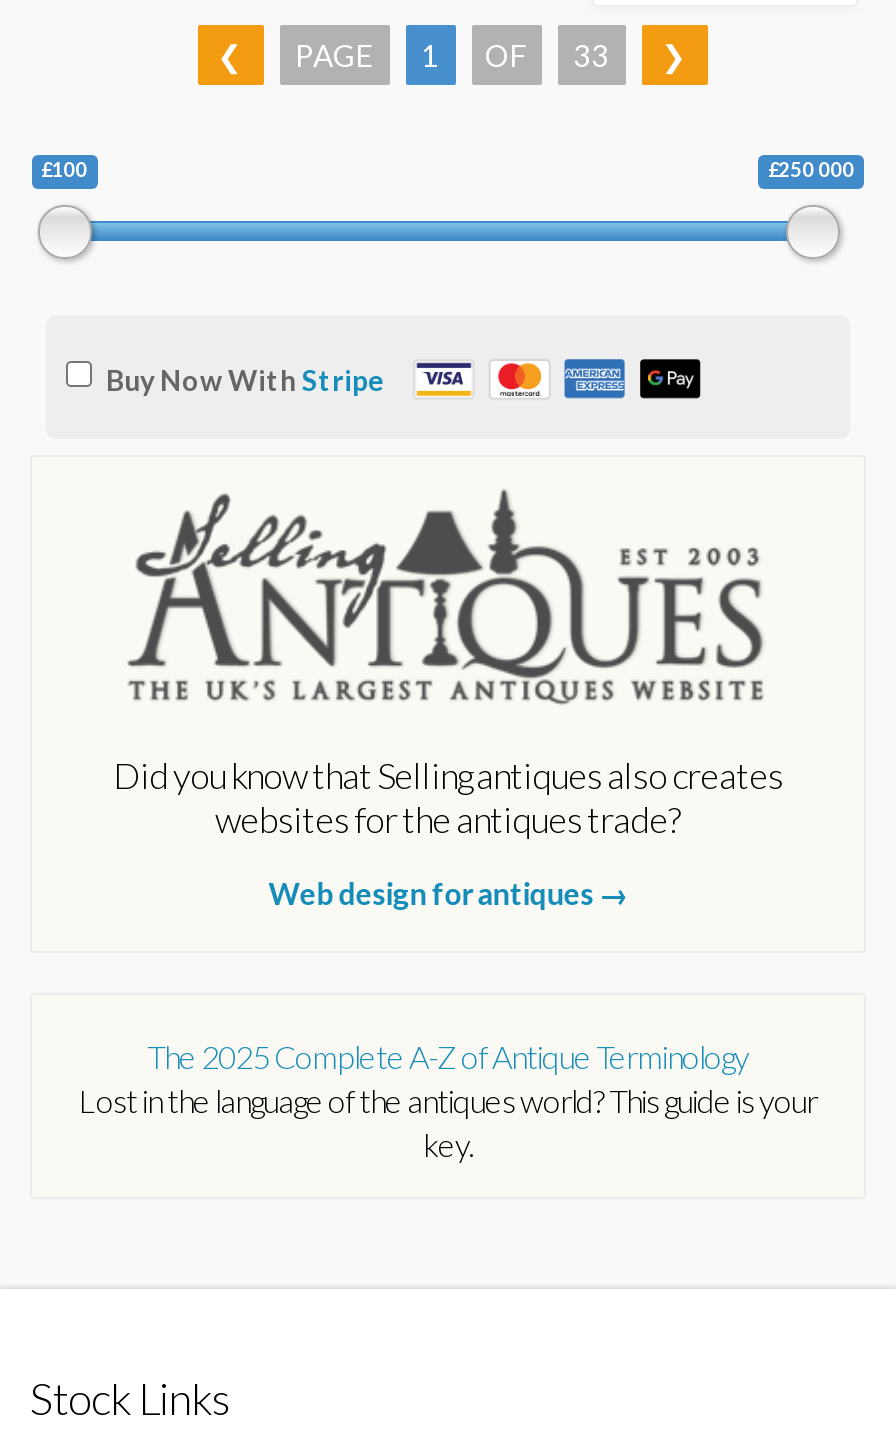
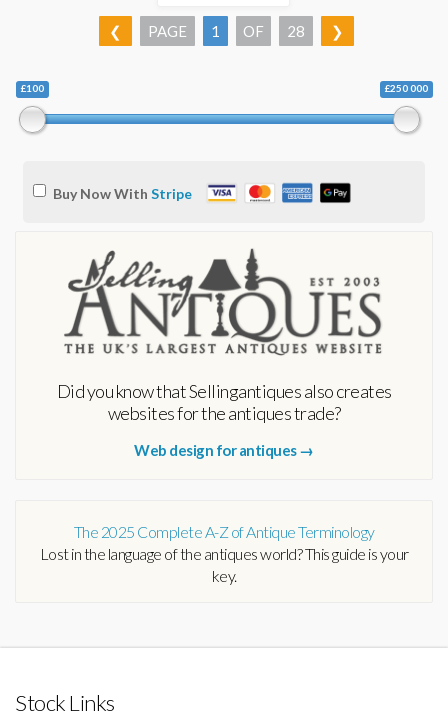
- 33
+ 28
